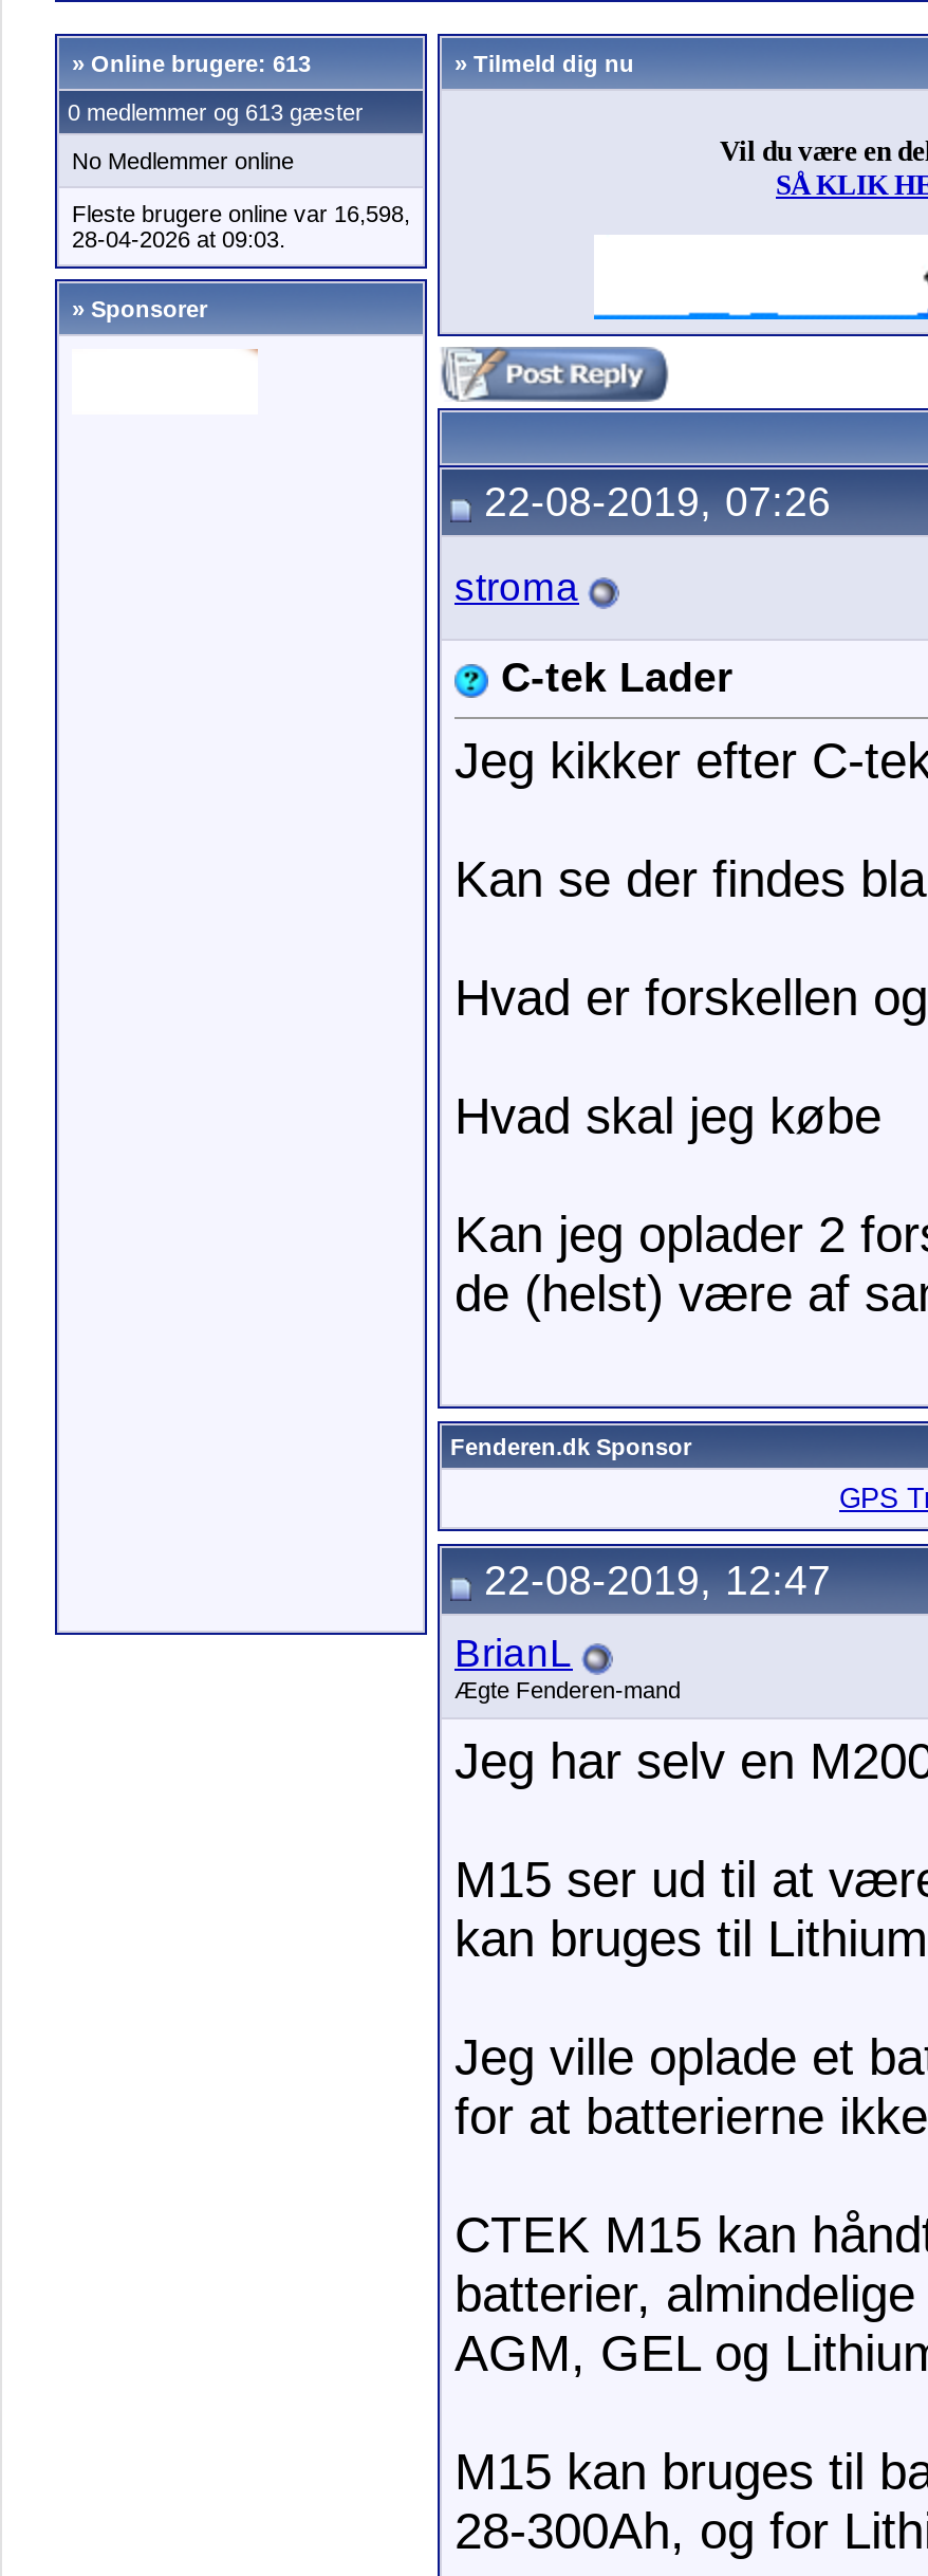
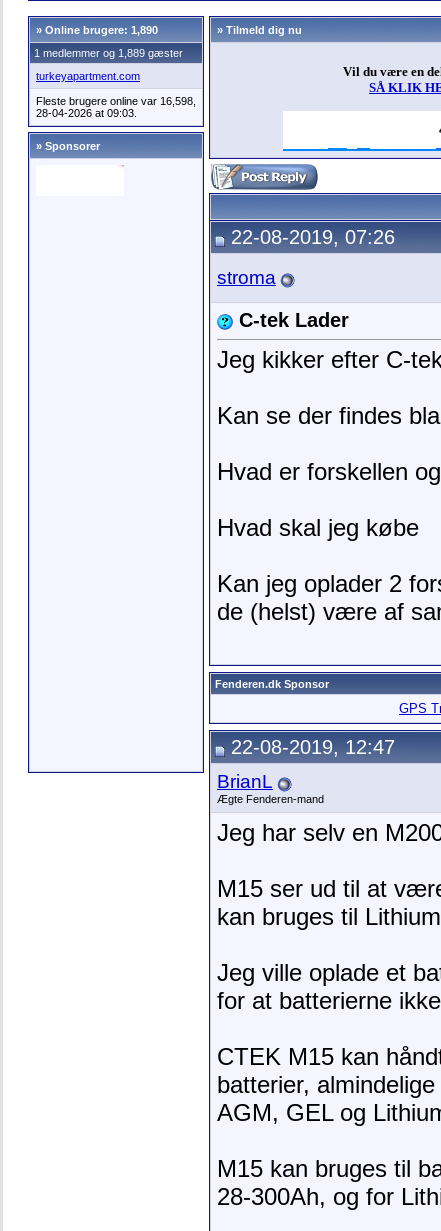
- » Online brugere: 613
+ » Online brugere: 1,890

- 0 medlemmer og 613 gæster
+ 1 medlemmer og 1,889 gæster

- No Medlemmer online
+ turkeyapartment.com
